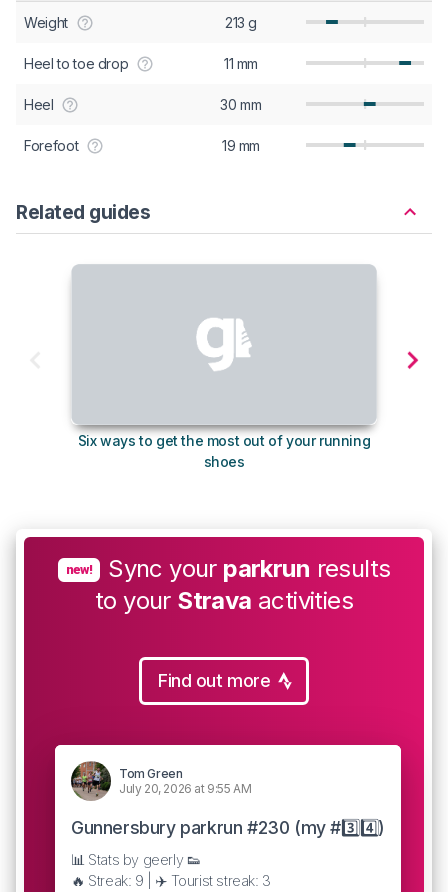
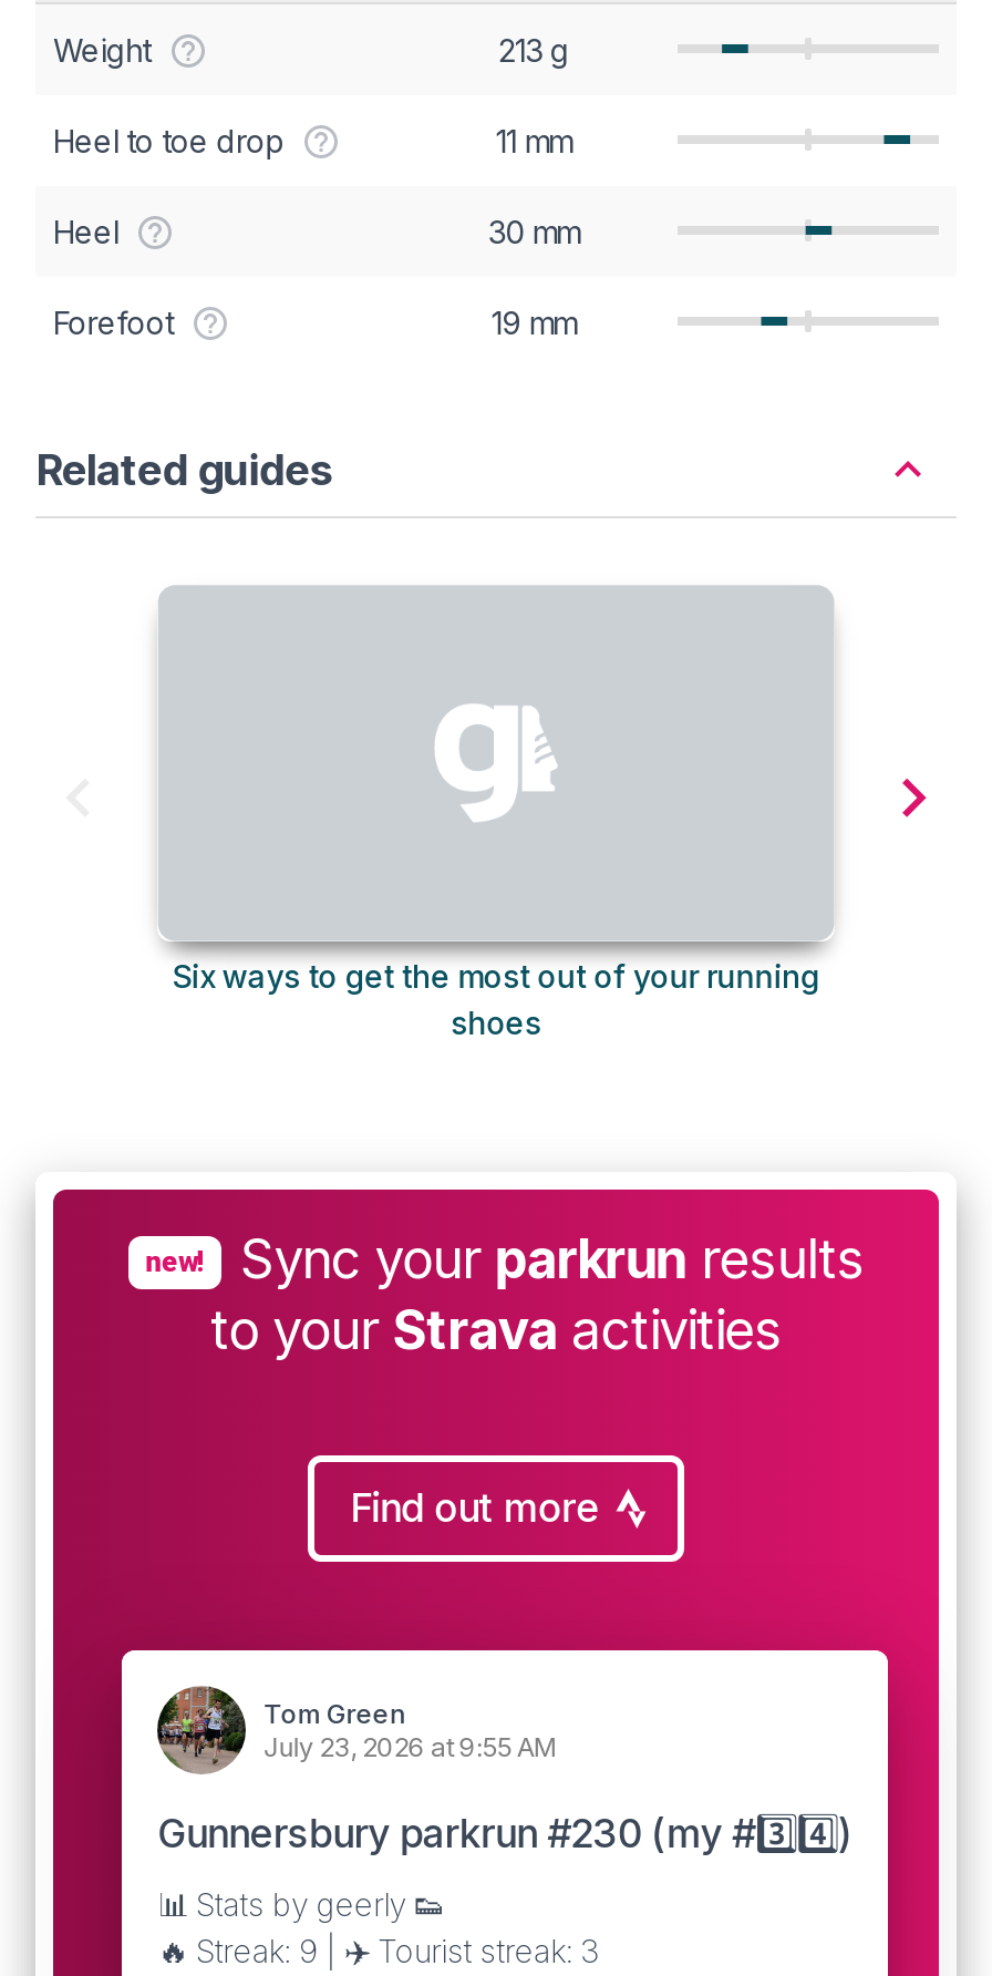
- July 20, 2026 at 9:55 AM
+ July 23, 2026 at 9:55 AM
